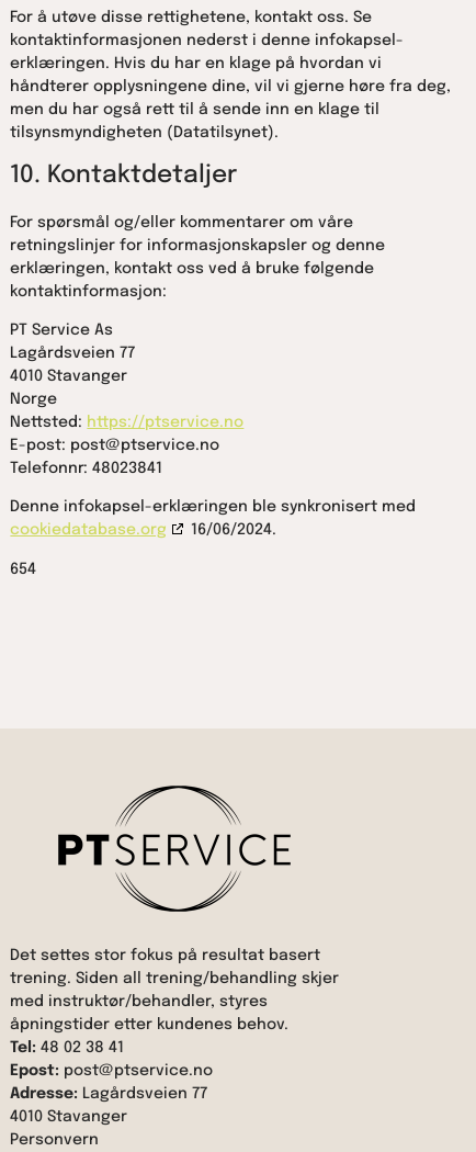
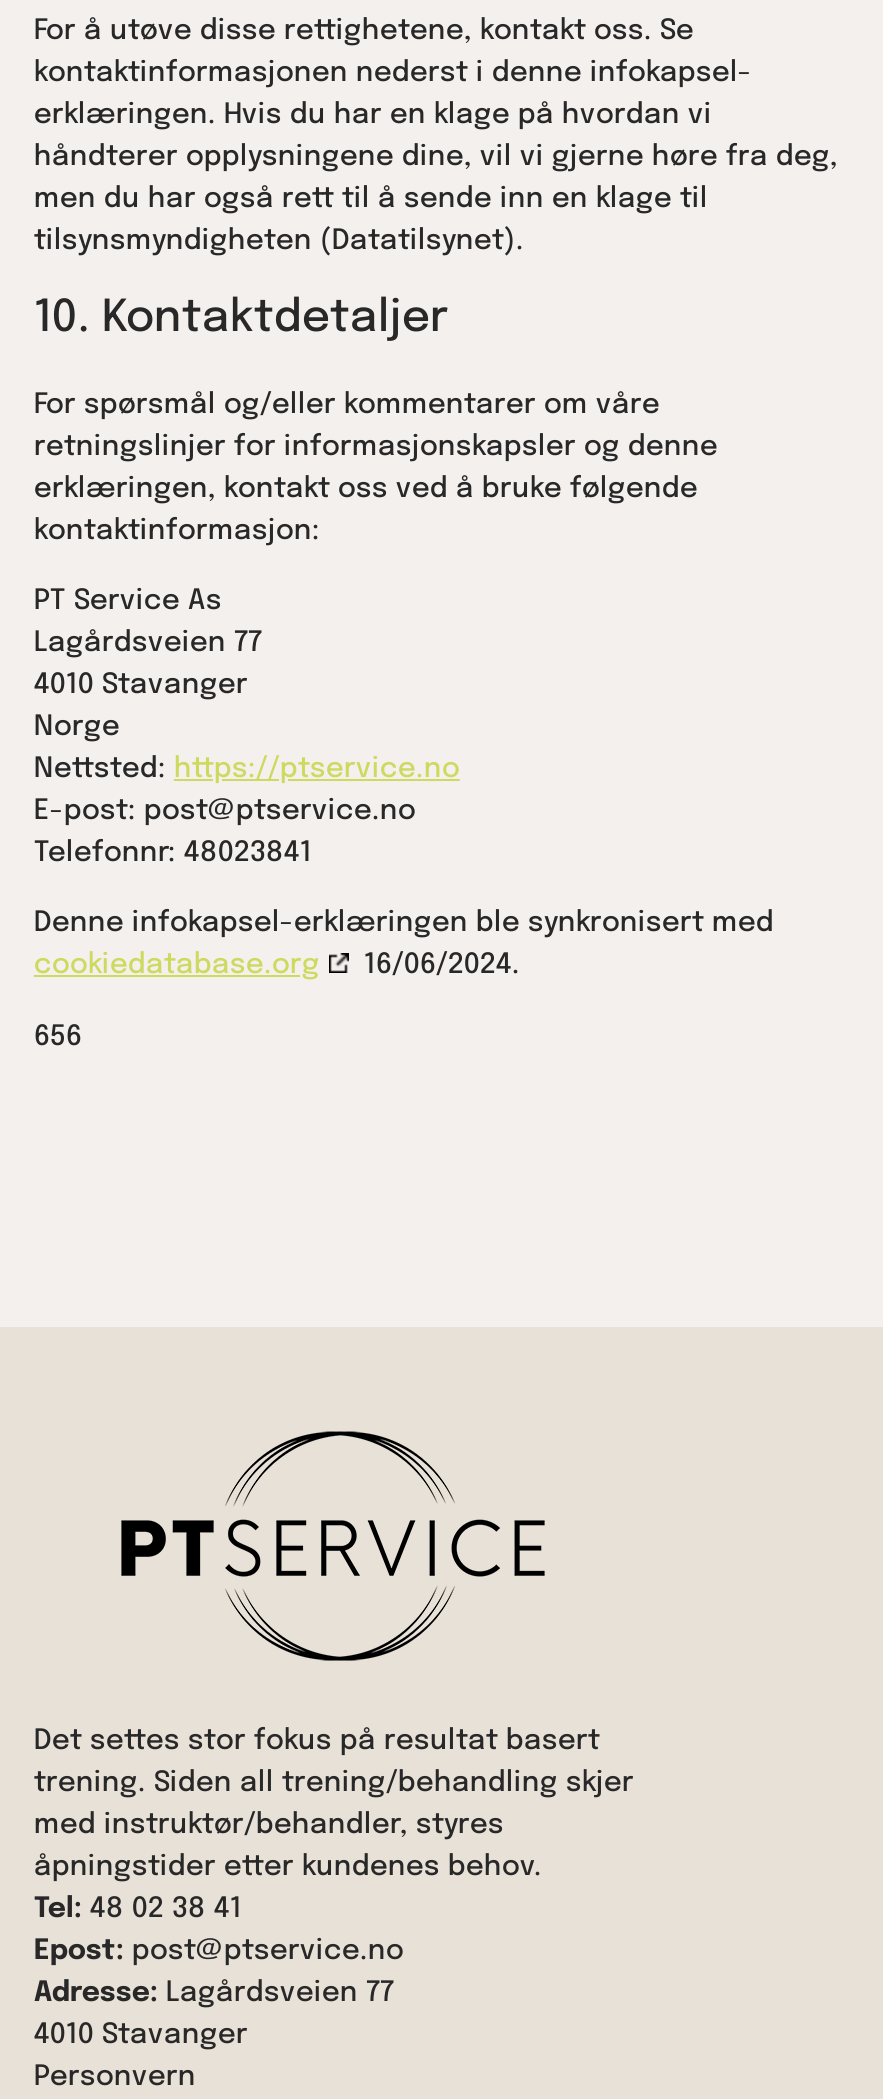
- 654
+ 656
